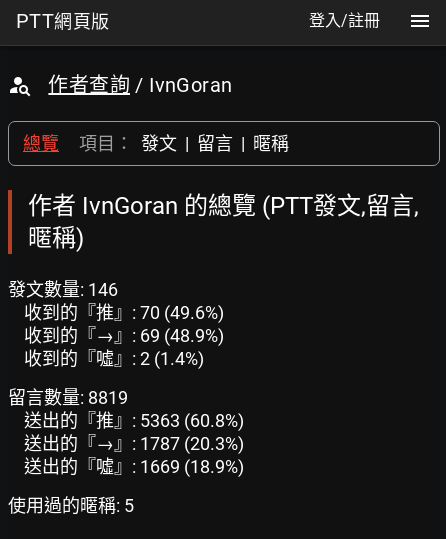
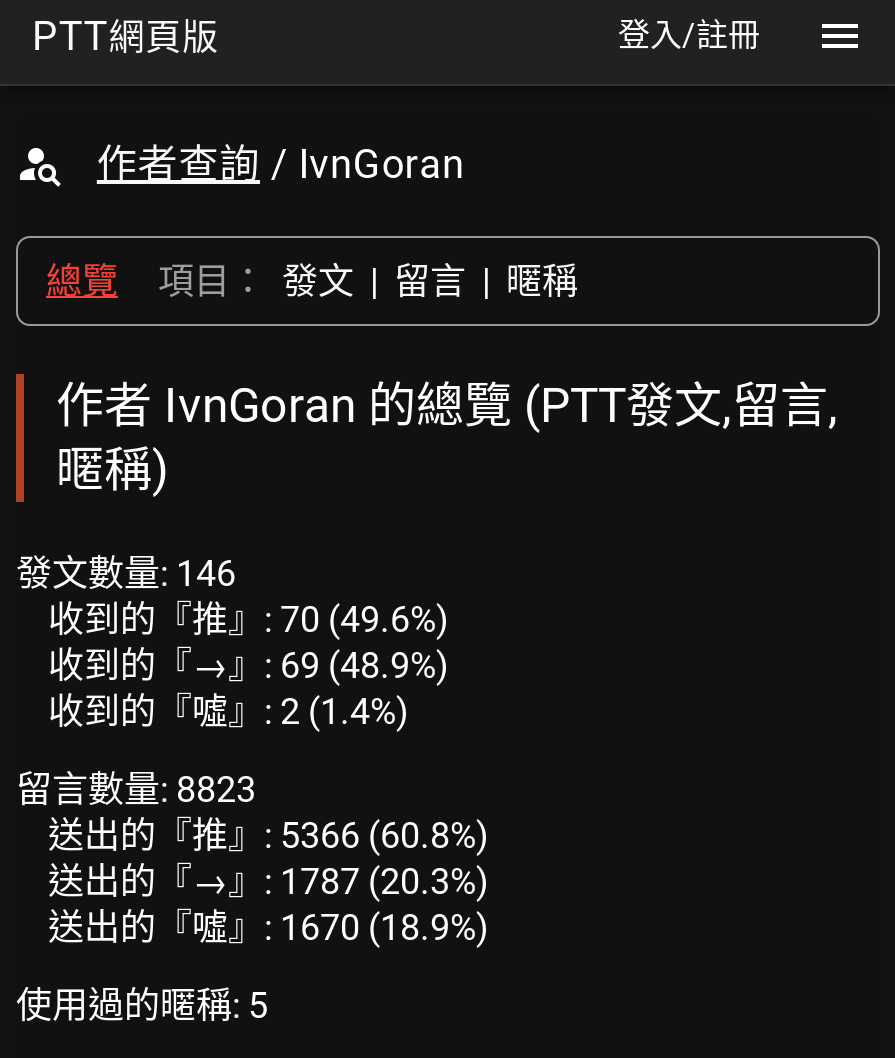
- 留言數量: 8819
+ 留言數量: 8823

- 送出的『推』: 5363 (60.8%)
+ 送出的『推』: 5366 (60.8%)

- 送出的『噓』: 1669 (18.9%)
+ 送出的『噓』: 1670 (18.9%)
